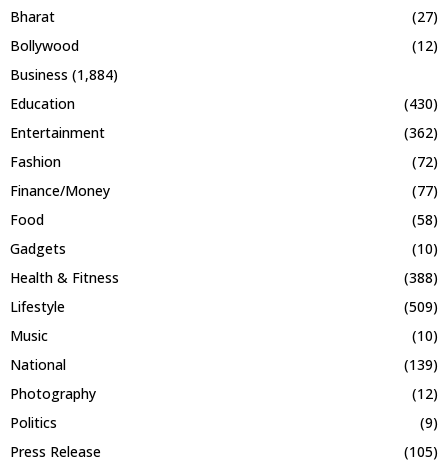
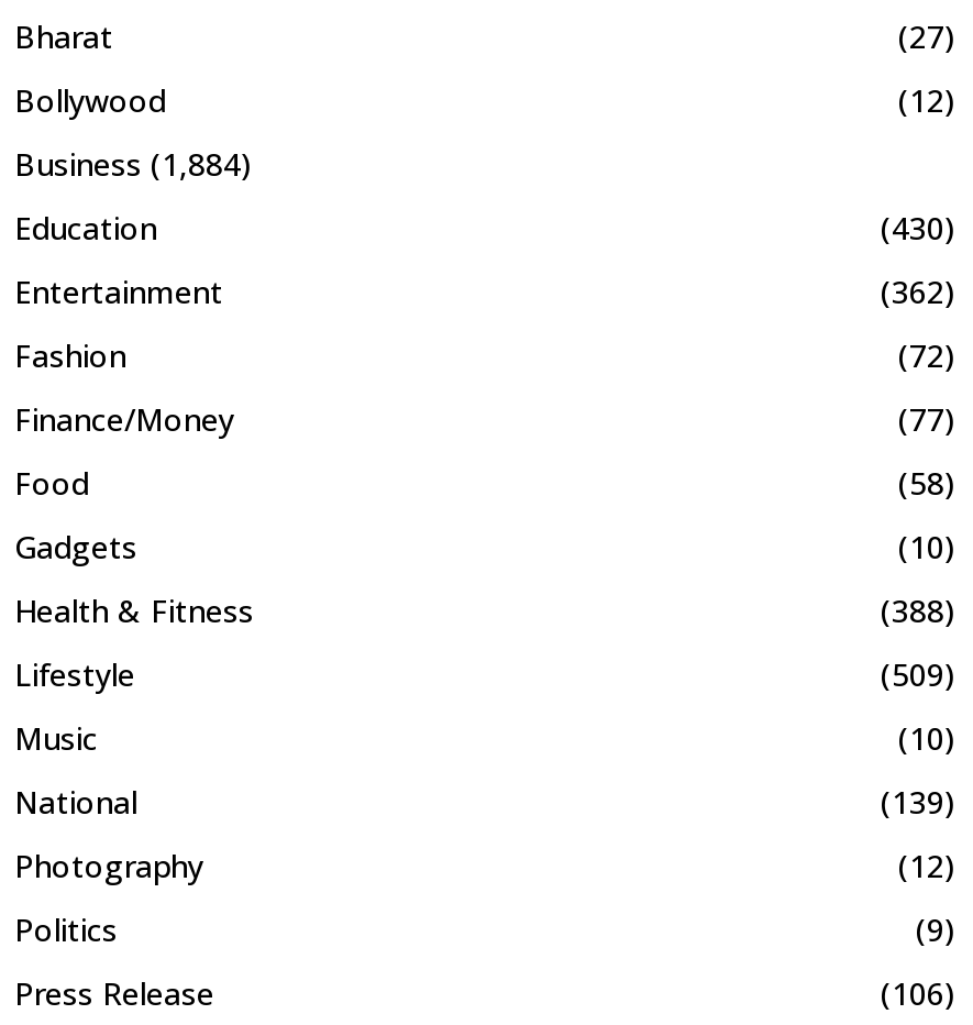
- (105)
+ (106)
